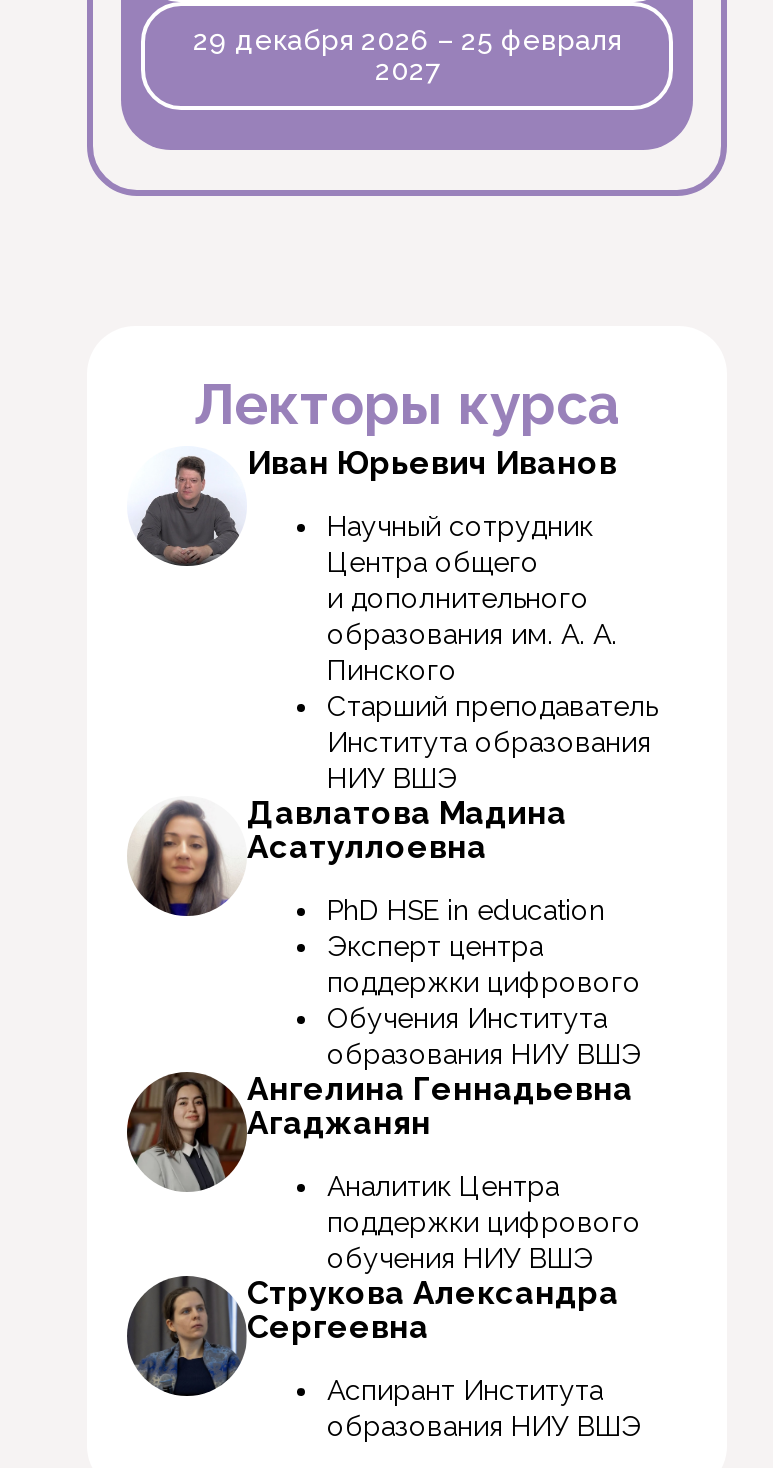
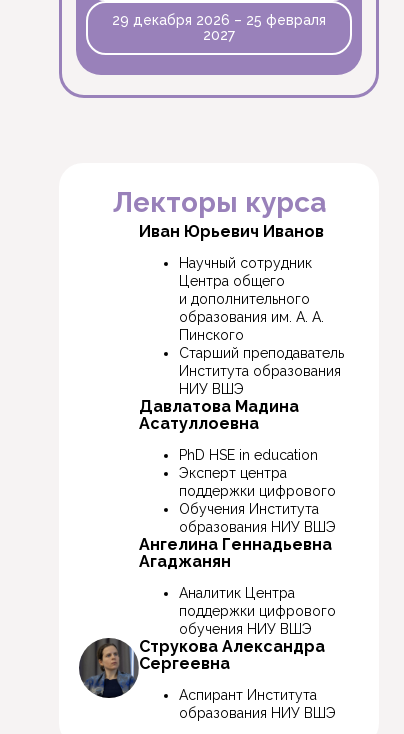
- [image]

- [image]

- [image]
